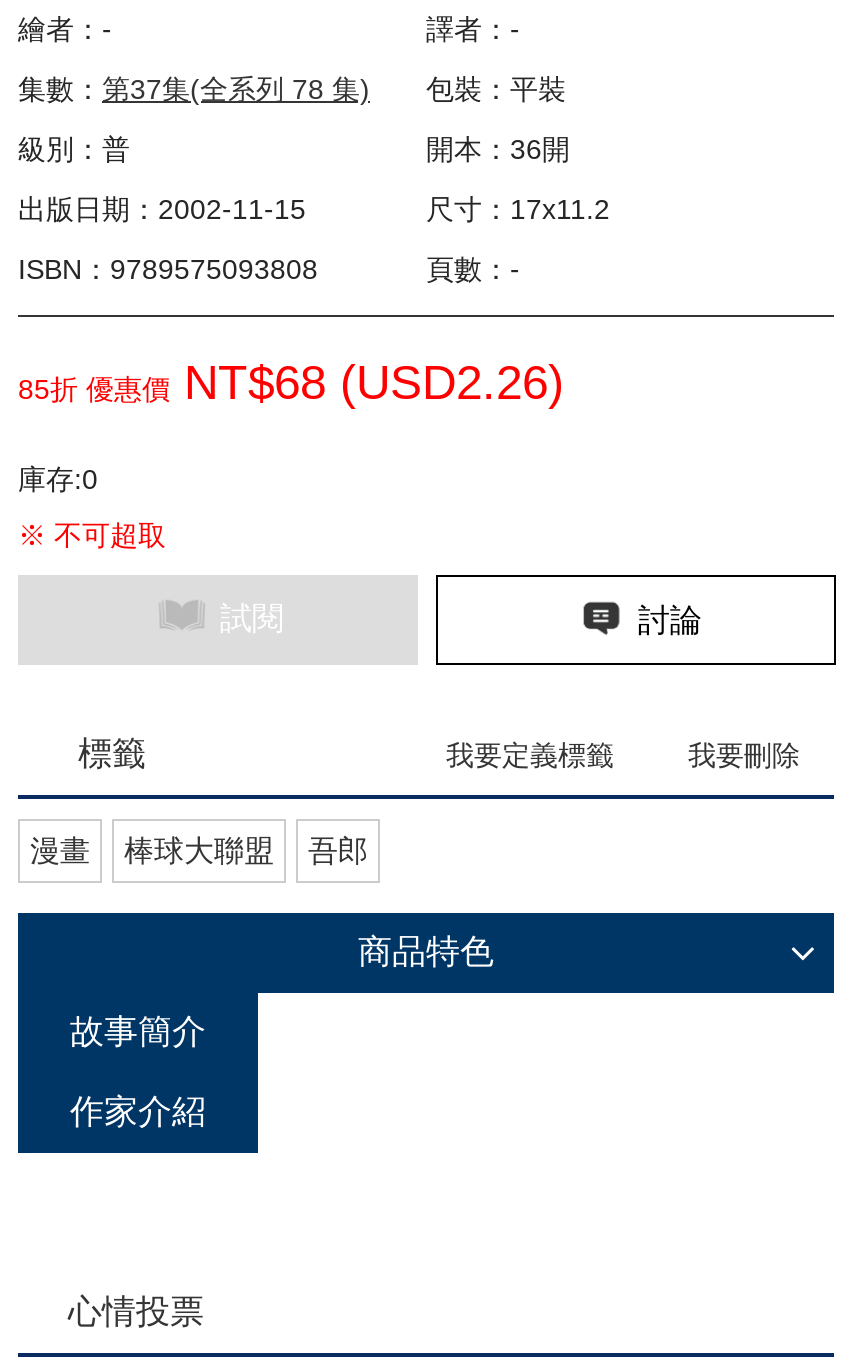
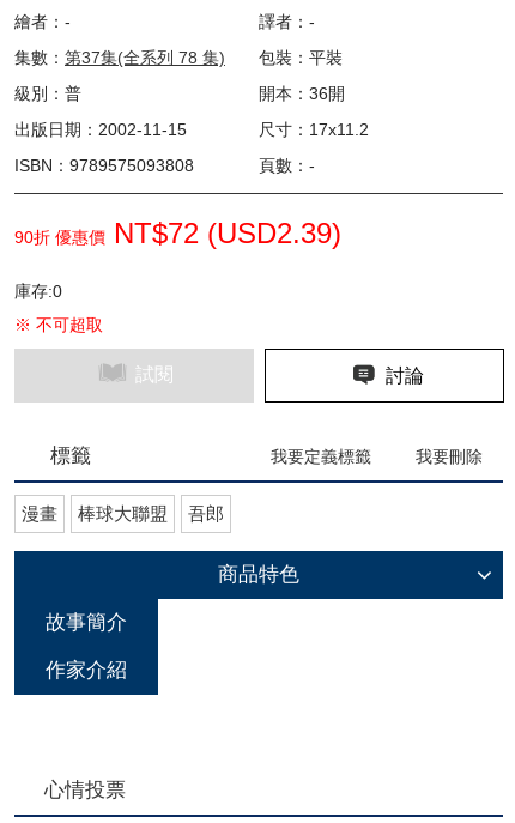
- 85折 優惠價NT$68 (USD2.26)
+ 90折 優惠價NT$72 (USD2.39)
